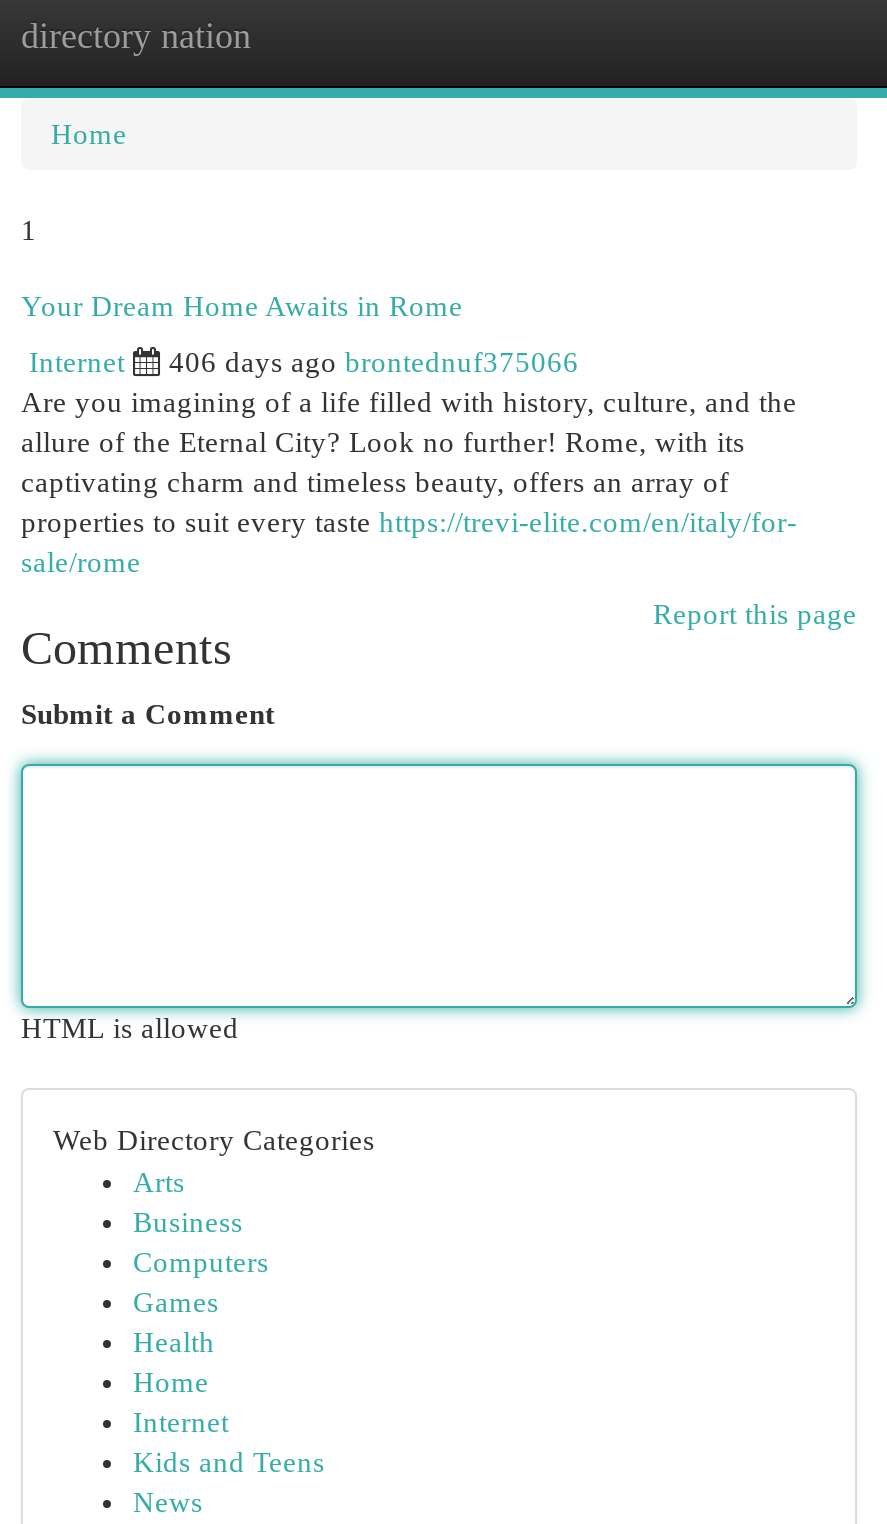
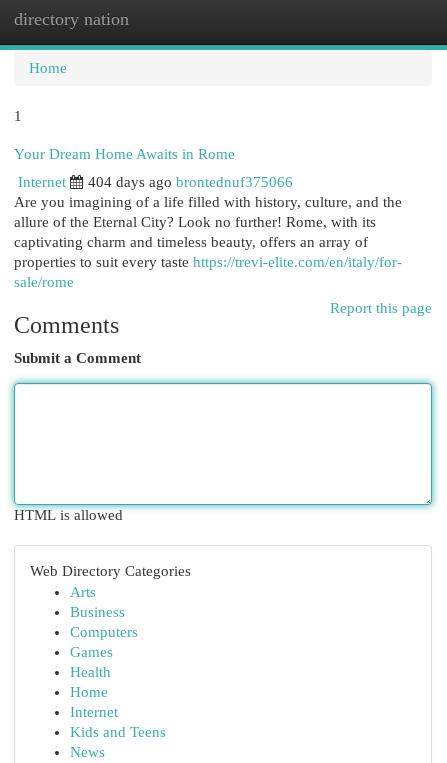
- 406 days ago brontednuf375066
+ 404 days ago brontednuf375066
